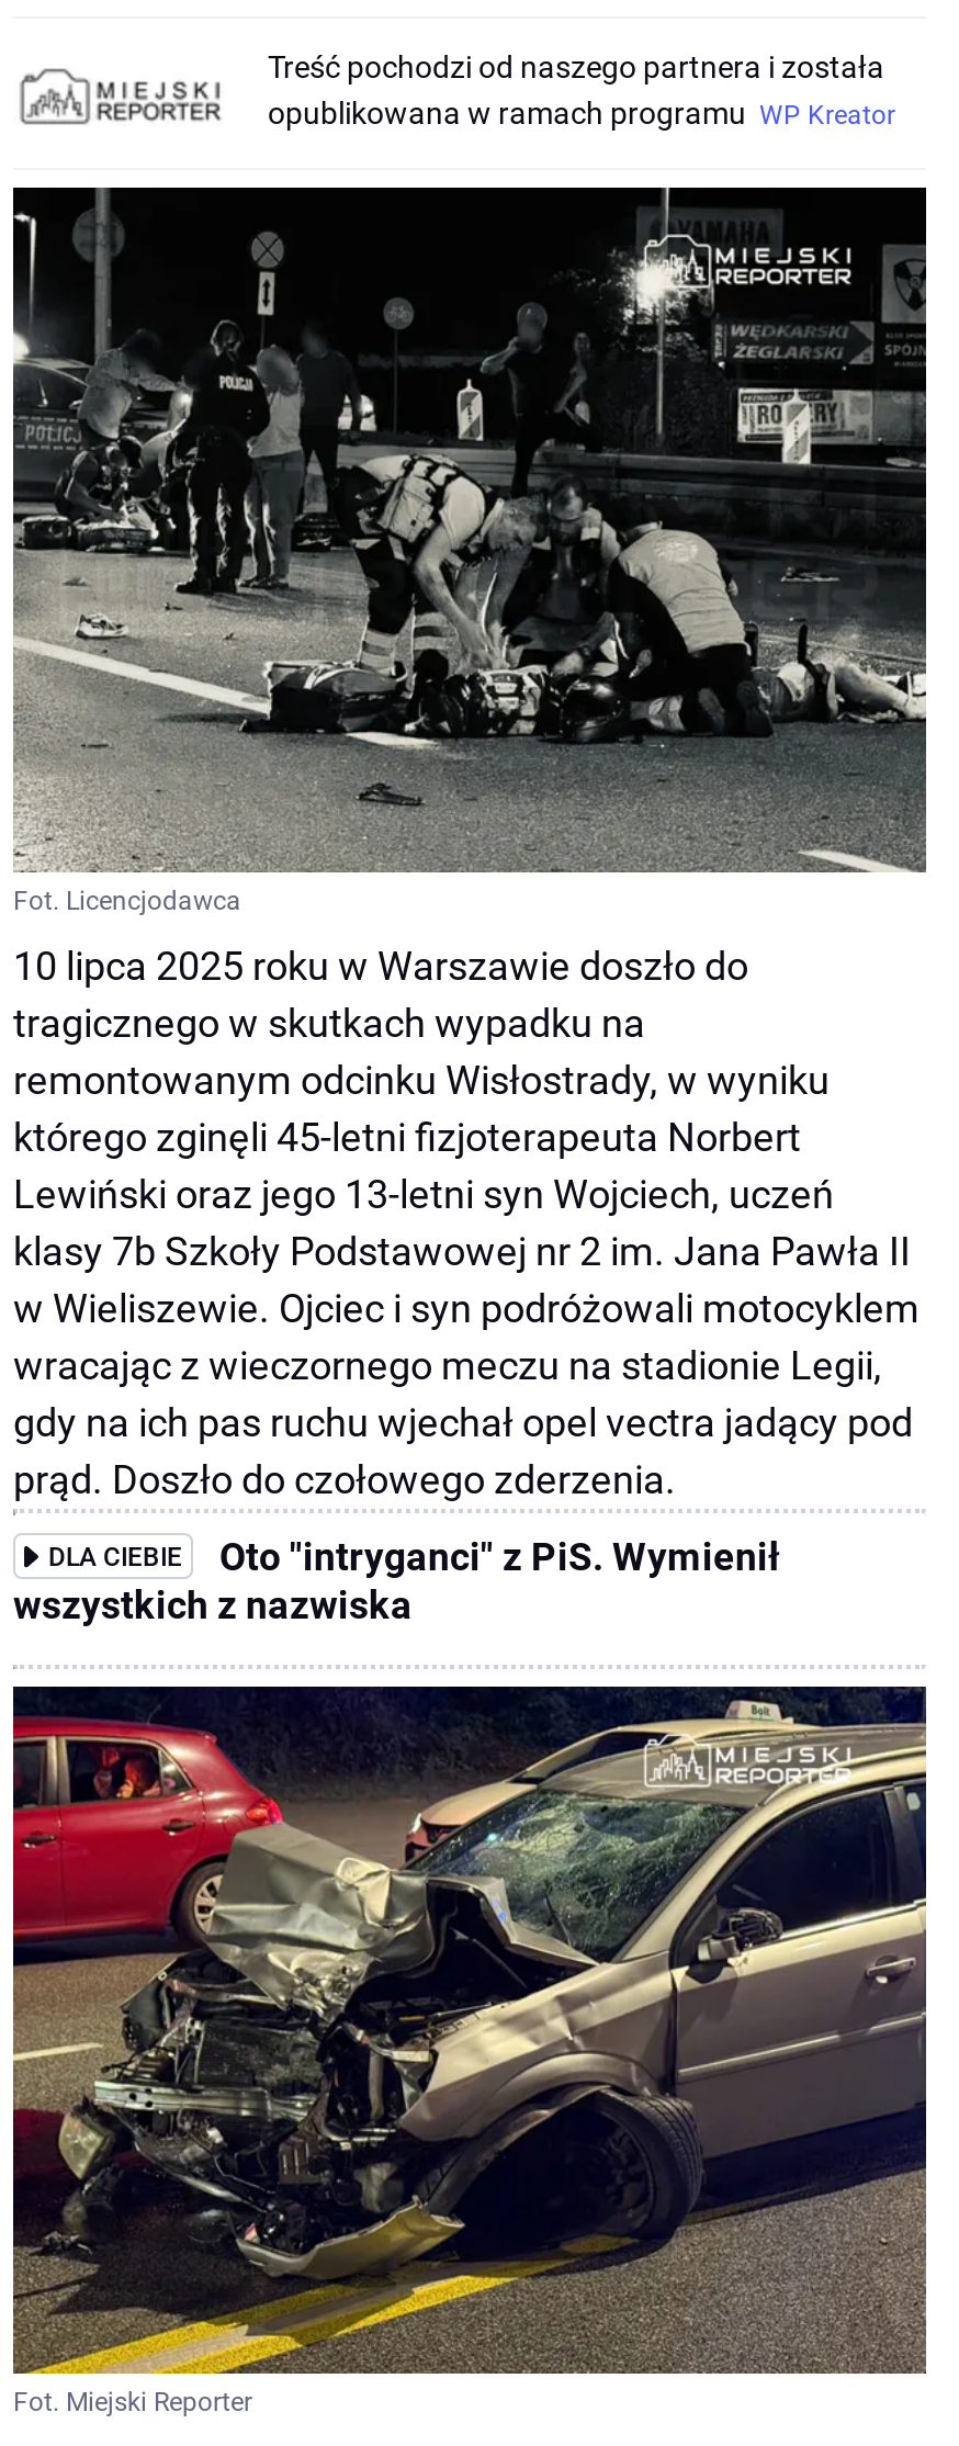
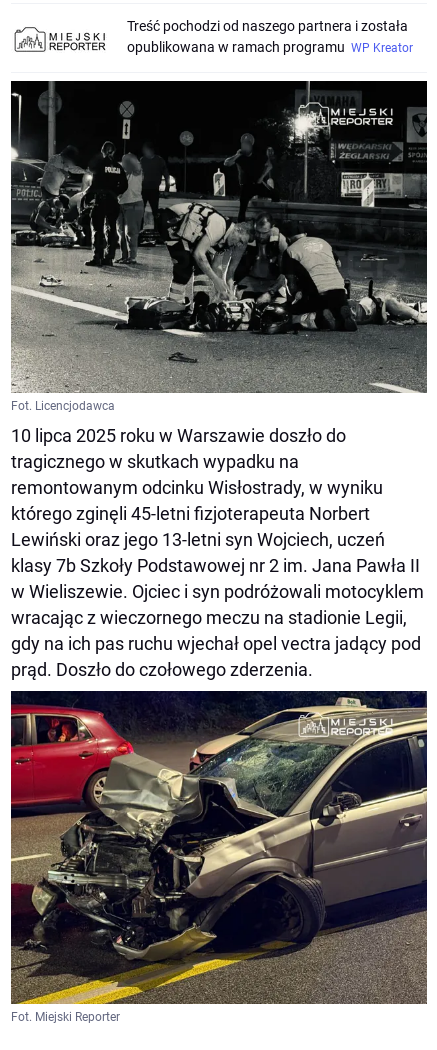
- DLA CIEBIE
- Oto "intryganci" z PiS. Wymienił
- wszystkich z nazwiska
